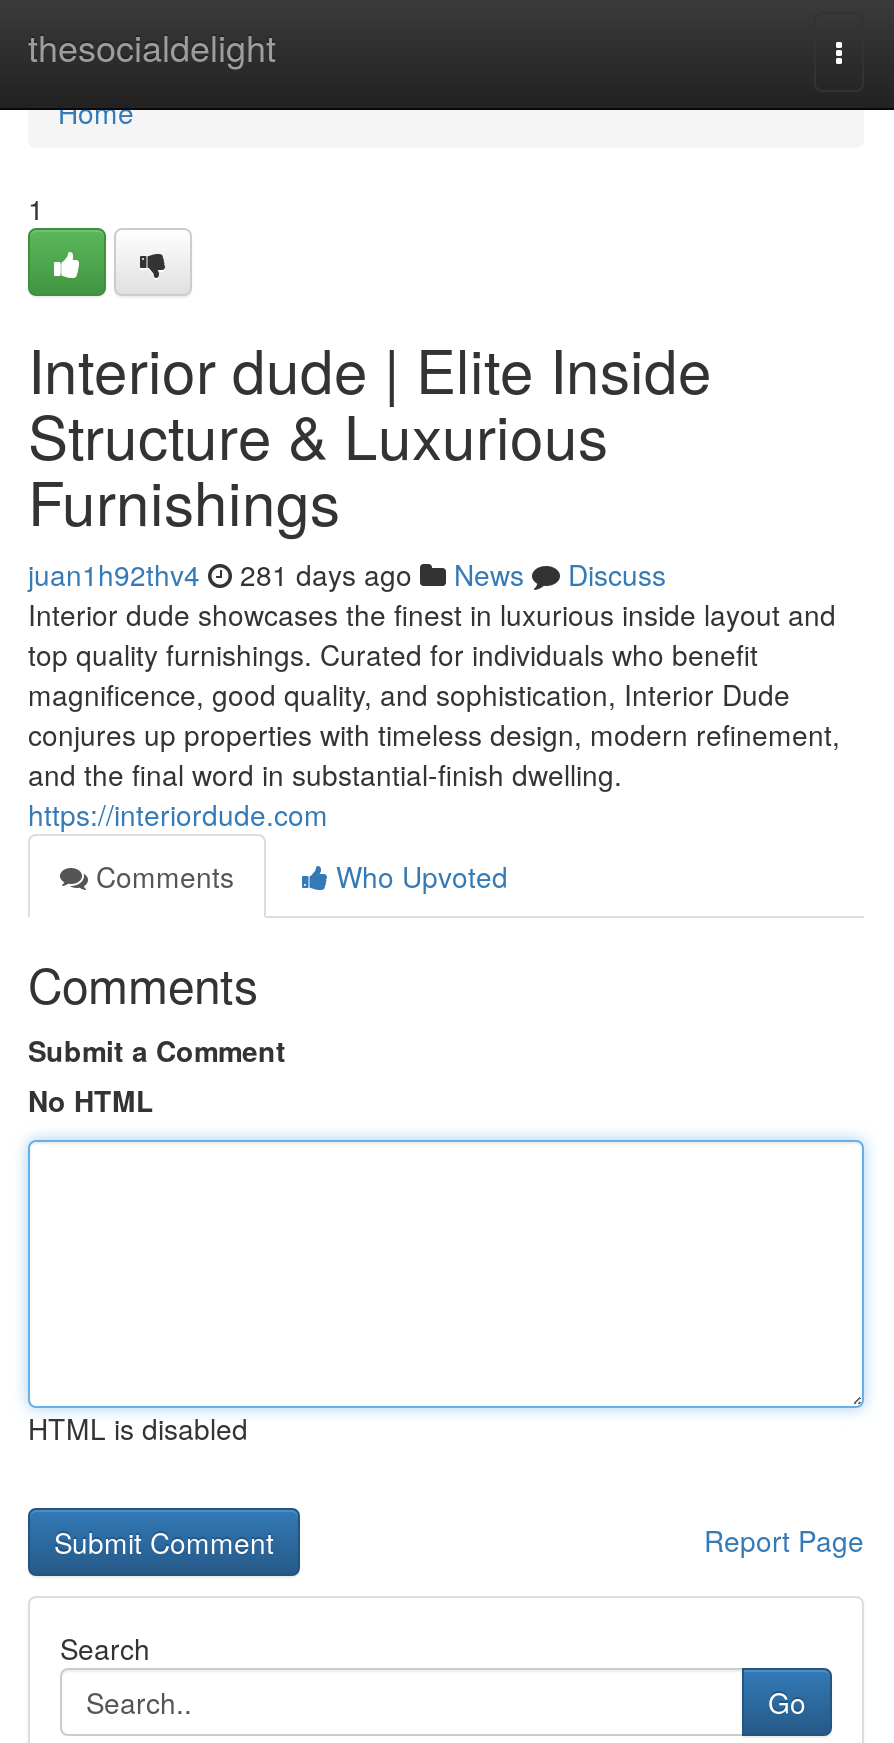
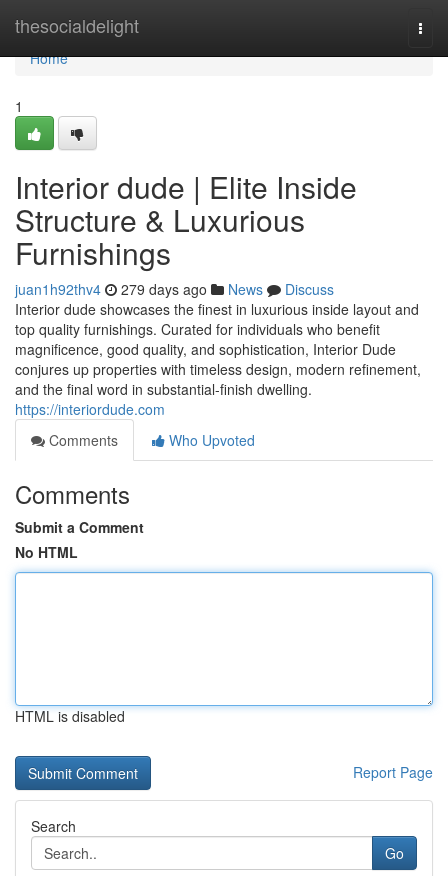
- juan1h92thv4 281 days ago News Discuss
+ juan1h92thv4 279 days ago News Discuss
